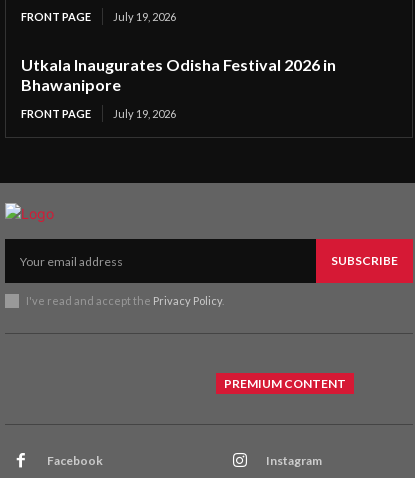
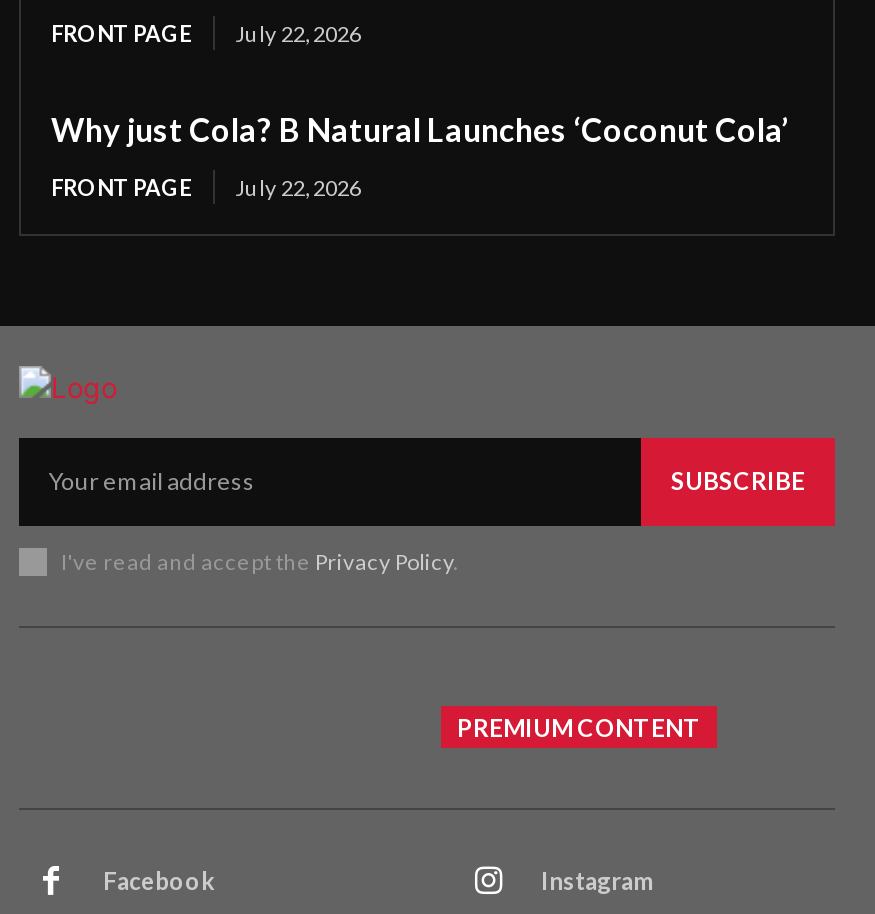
- FRONT PAGE July 19, 2026
+ FRONT PAGE July 22, 2026

- Utkala Inaugurates Odisha Festival 2026 in
- Bhawanipore
+ Why just Cola? B Natural Launches ‘Coconut Cola’

- FRONT PAGE July 19, 2026
+ FRONT PAGE July 22, 2026
